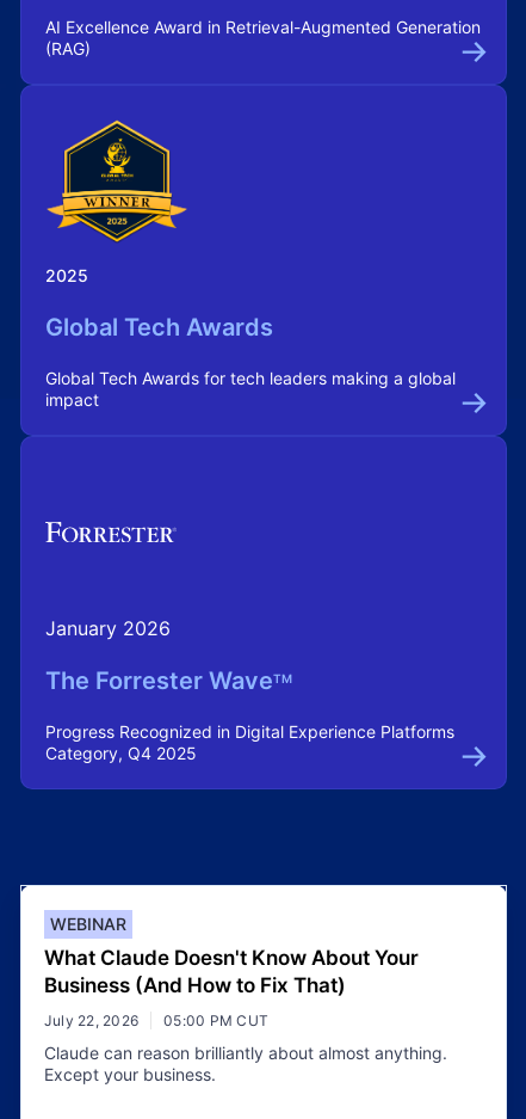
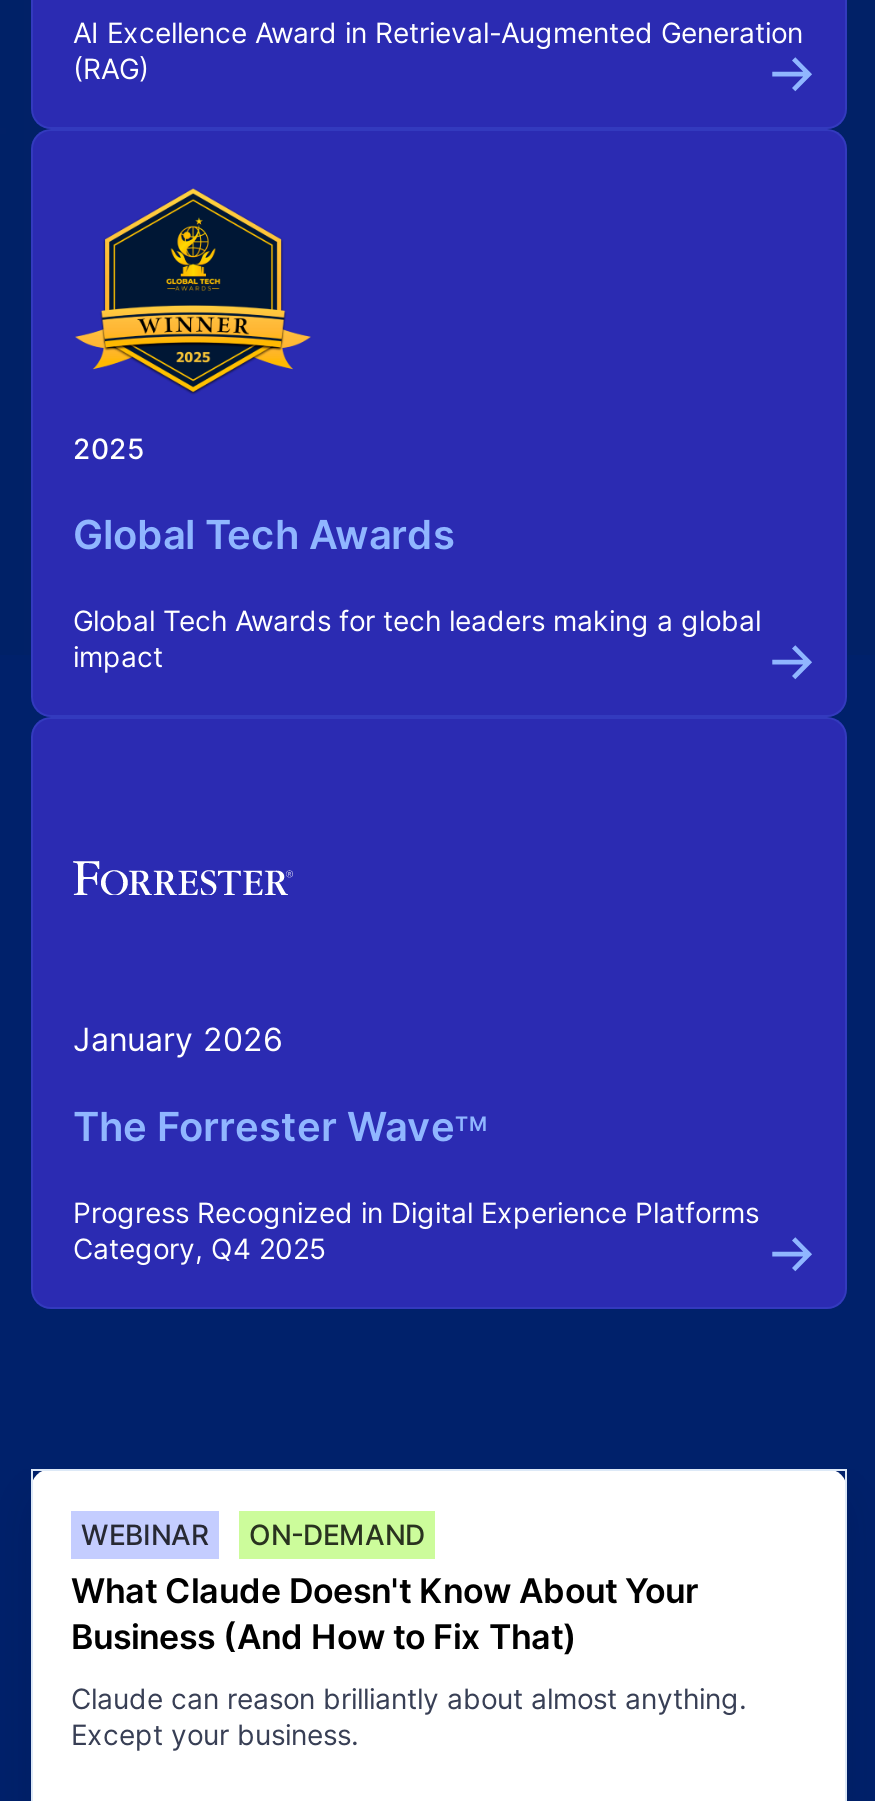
+ ON-DEMAND

- July 22, 2026
- 05:00 PM CUT
